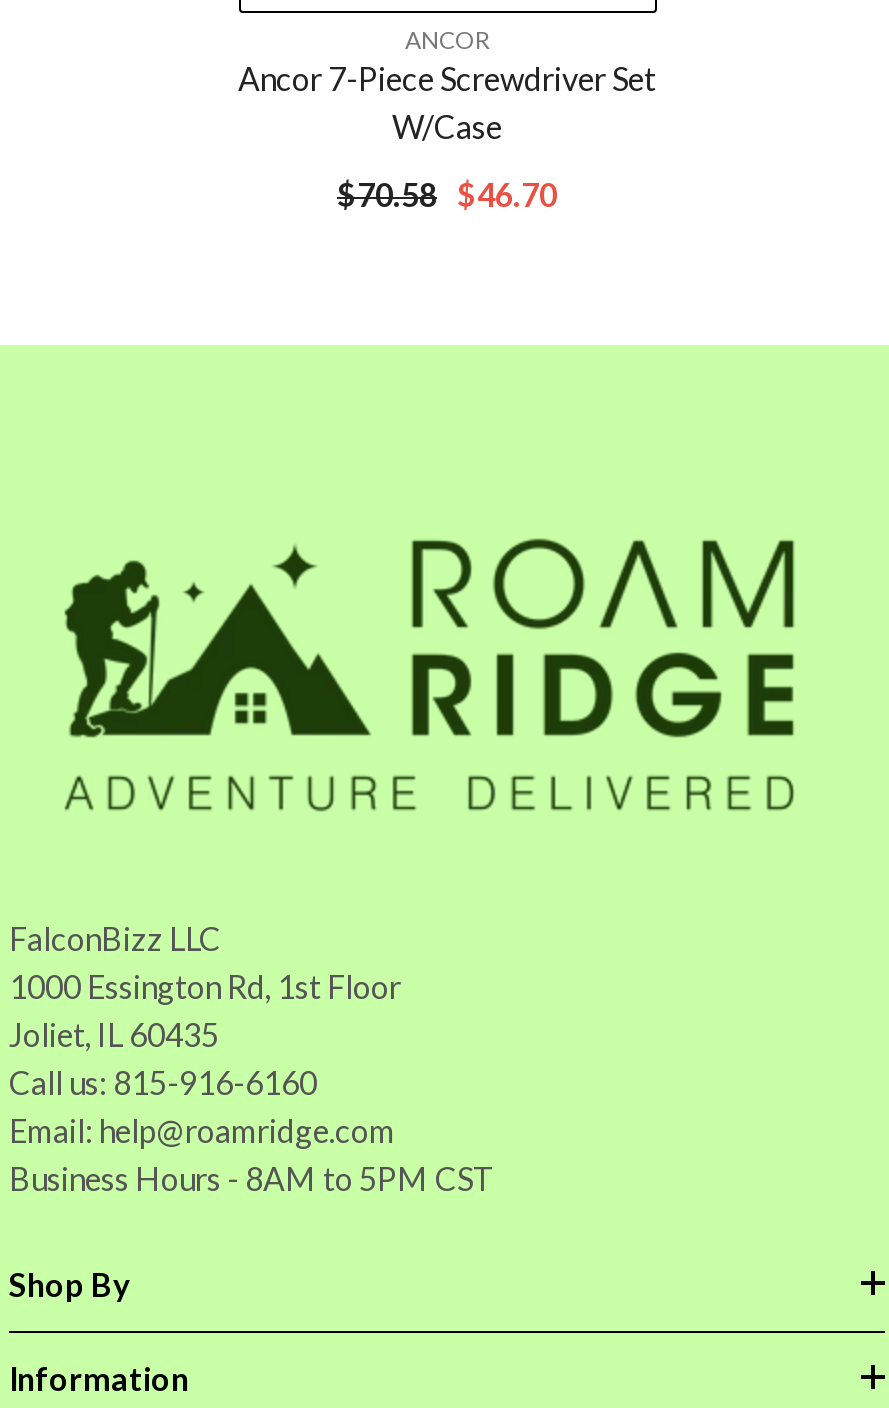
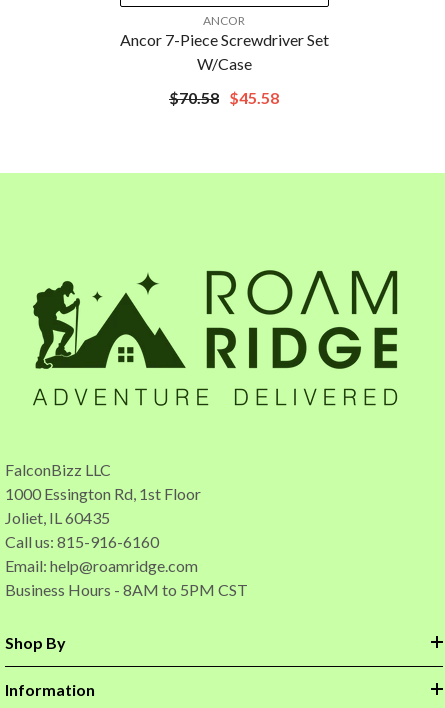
- $70.58 $46.70
+ $70.58 $45.58
